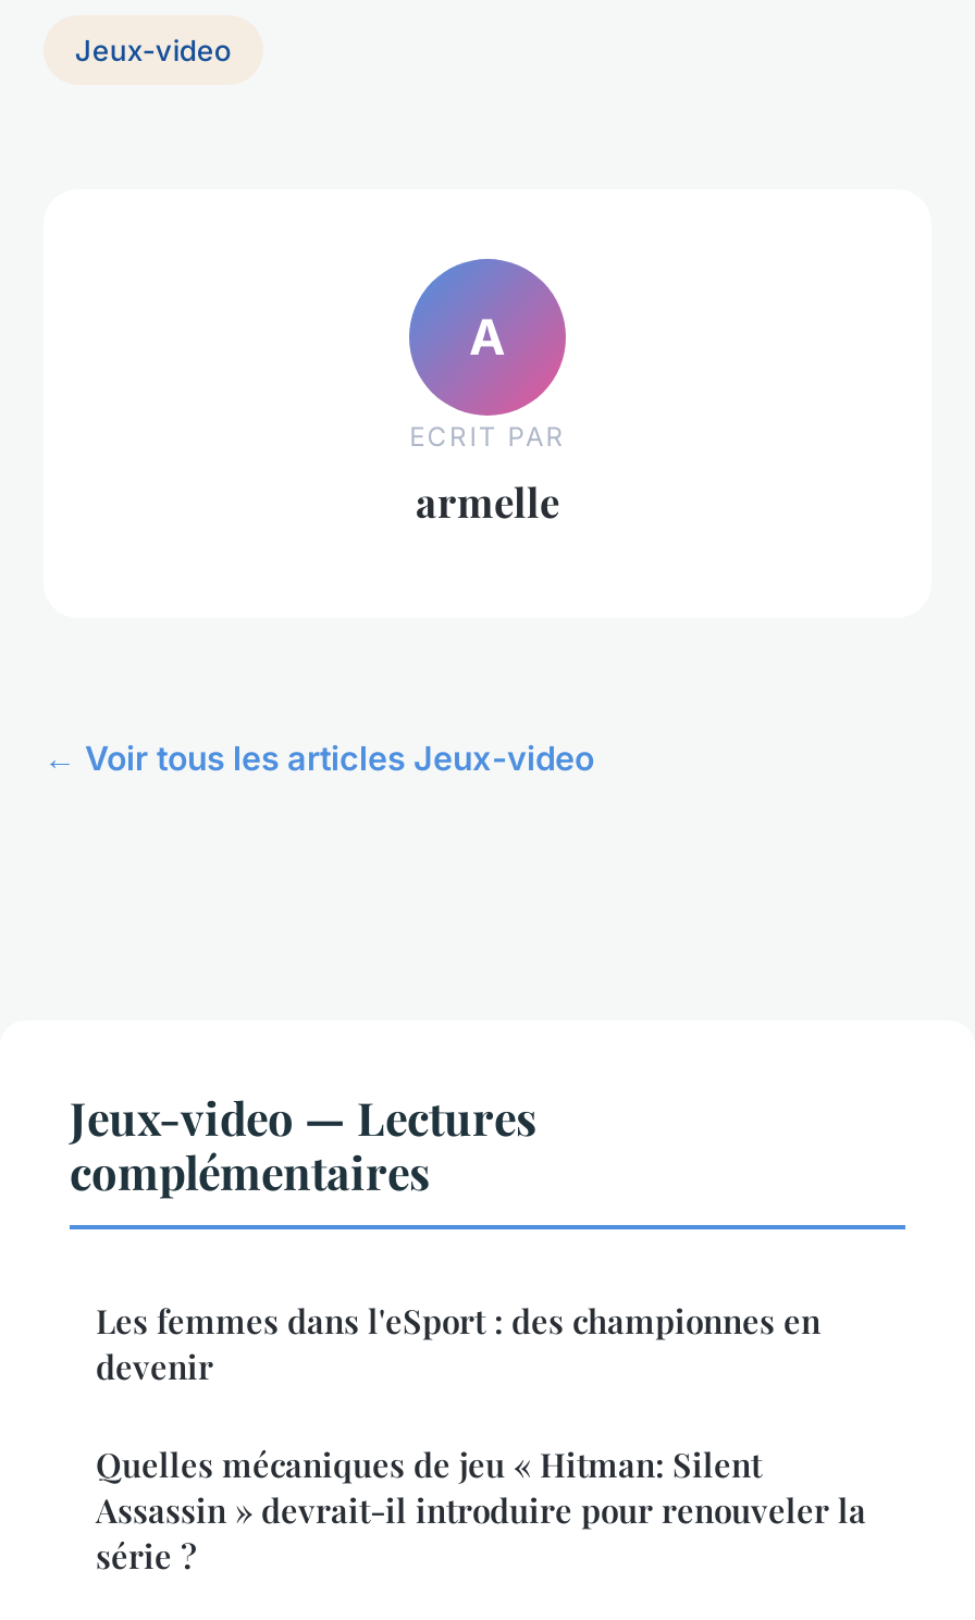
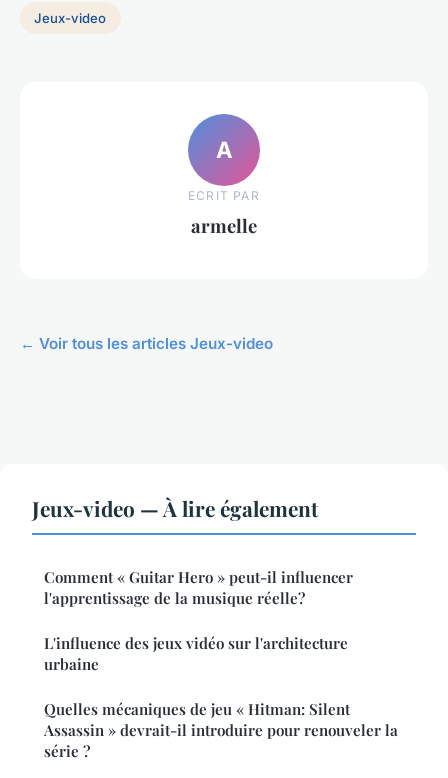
- Jeux-video — Lectures
- complémentaires
- Les femmes dans l'eSport : des championnes en
- devenir
+ Jeux-video — À lire également
+ Comment « Guitar Hero » peut-il influencer
+ l'apprentissage de la musique réelle?
+ L'influence des jeux vidéo sur l'architecture
+ urbaine
